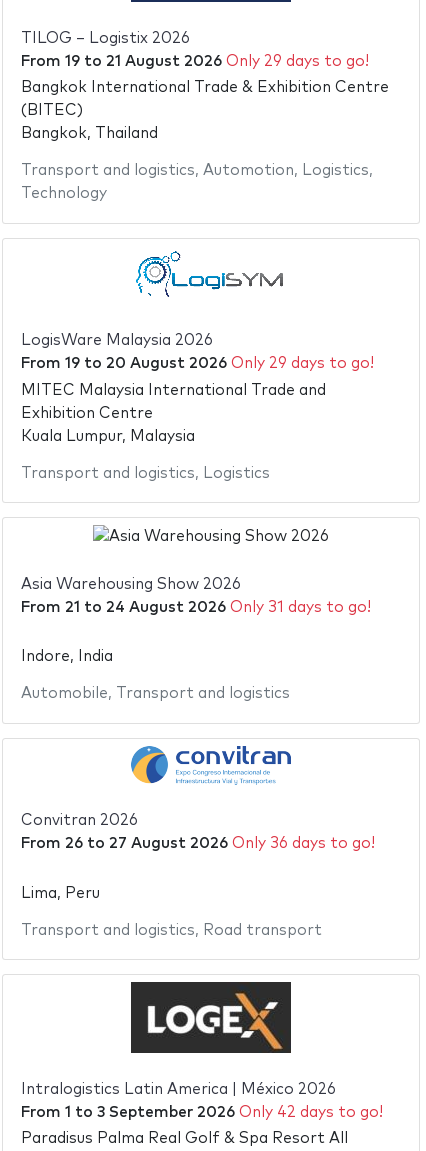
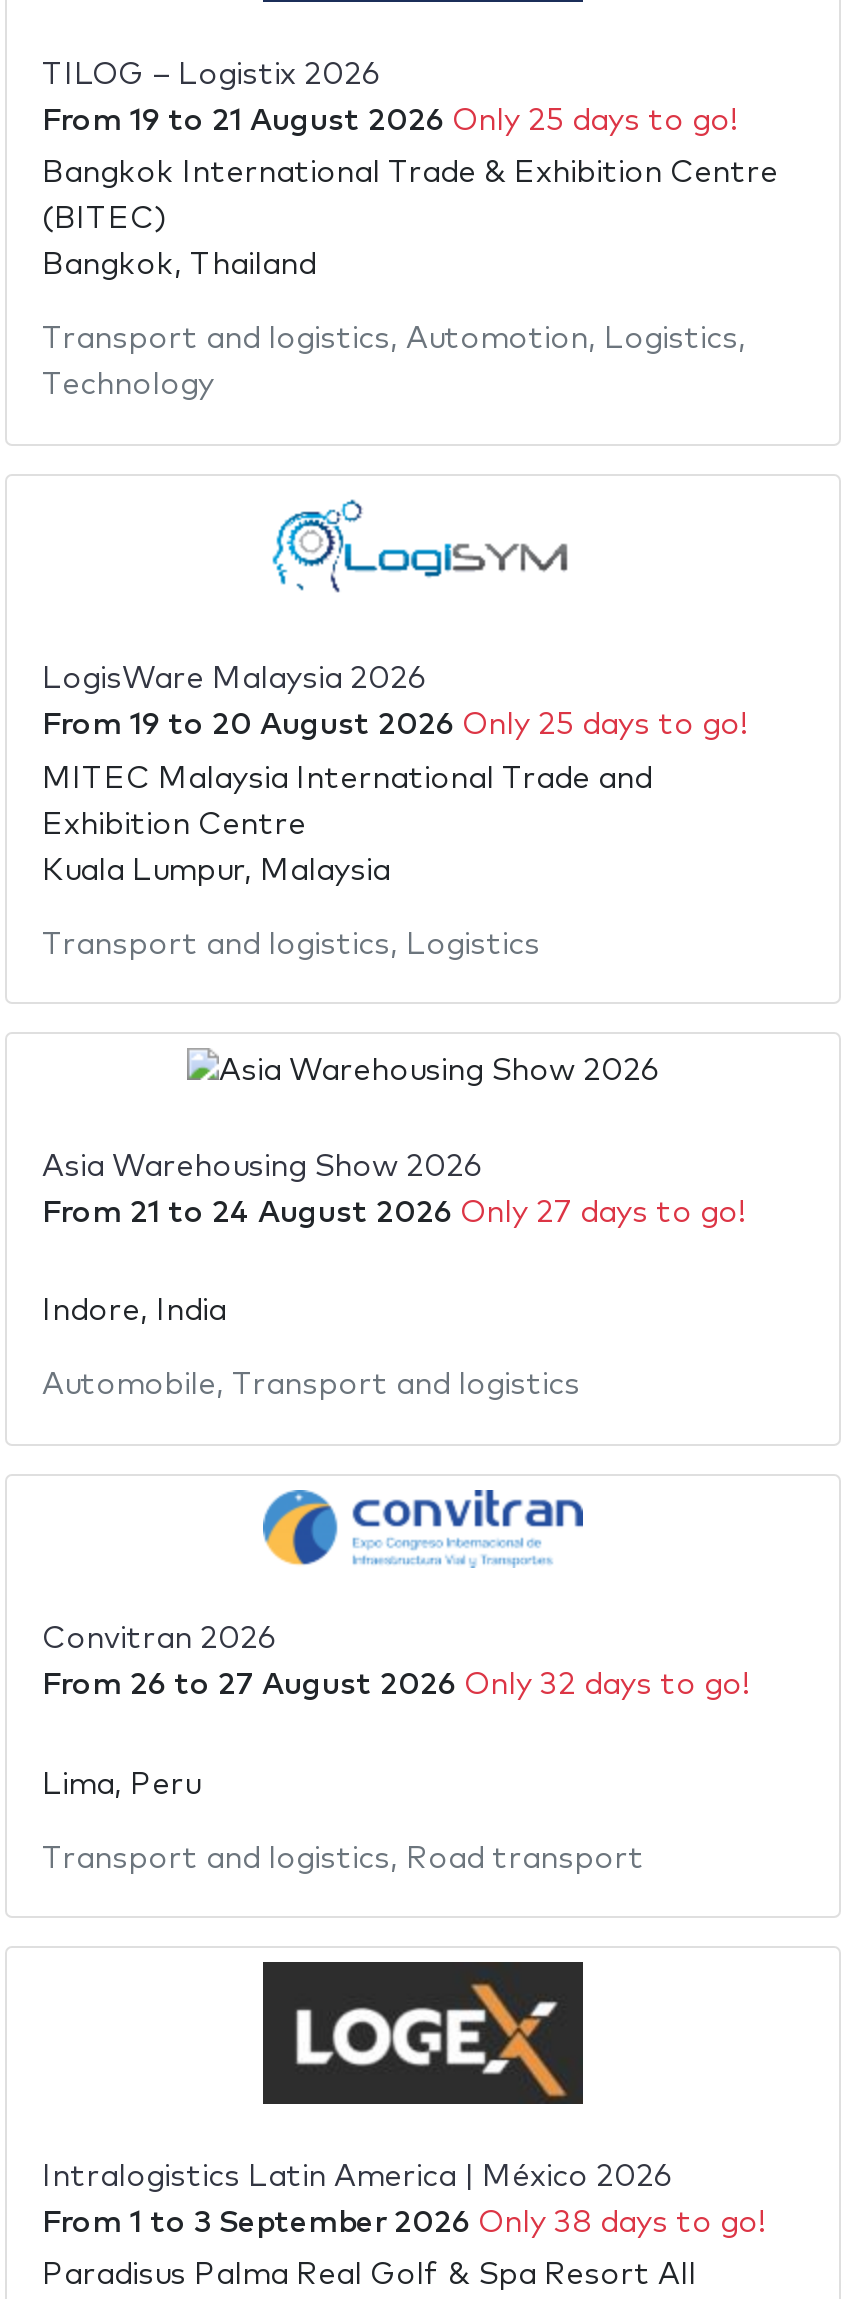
- From 19 to 21 August 2026 Only 29 days to go!
+ From 19 to 21 August 2026 Only 25 days to go!

- From 19 to 20 August 2026 Only 29 days to go!
+ From 19 to 20 August 2026 Only 25 days to go!

- From 21 to 24 August 2026 Only 31 days to go!
+ From 21 to 24 August 2026 Only 27 days to go!

- From 26 to 27 August 2026 Only 36 days to go!
+ From 26 to 27 August 2026 Only 32 days to go!

- From 1 to 3 September 2026 Only 42 days to go!
+ From 1 to 3 September 2026 Only 38 days to go!
